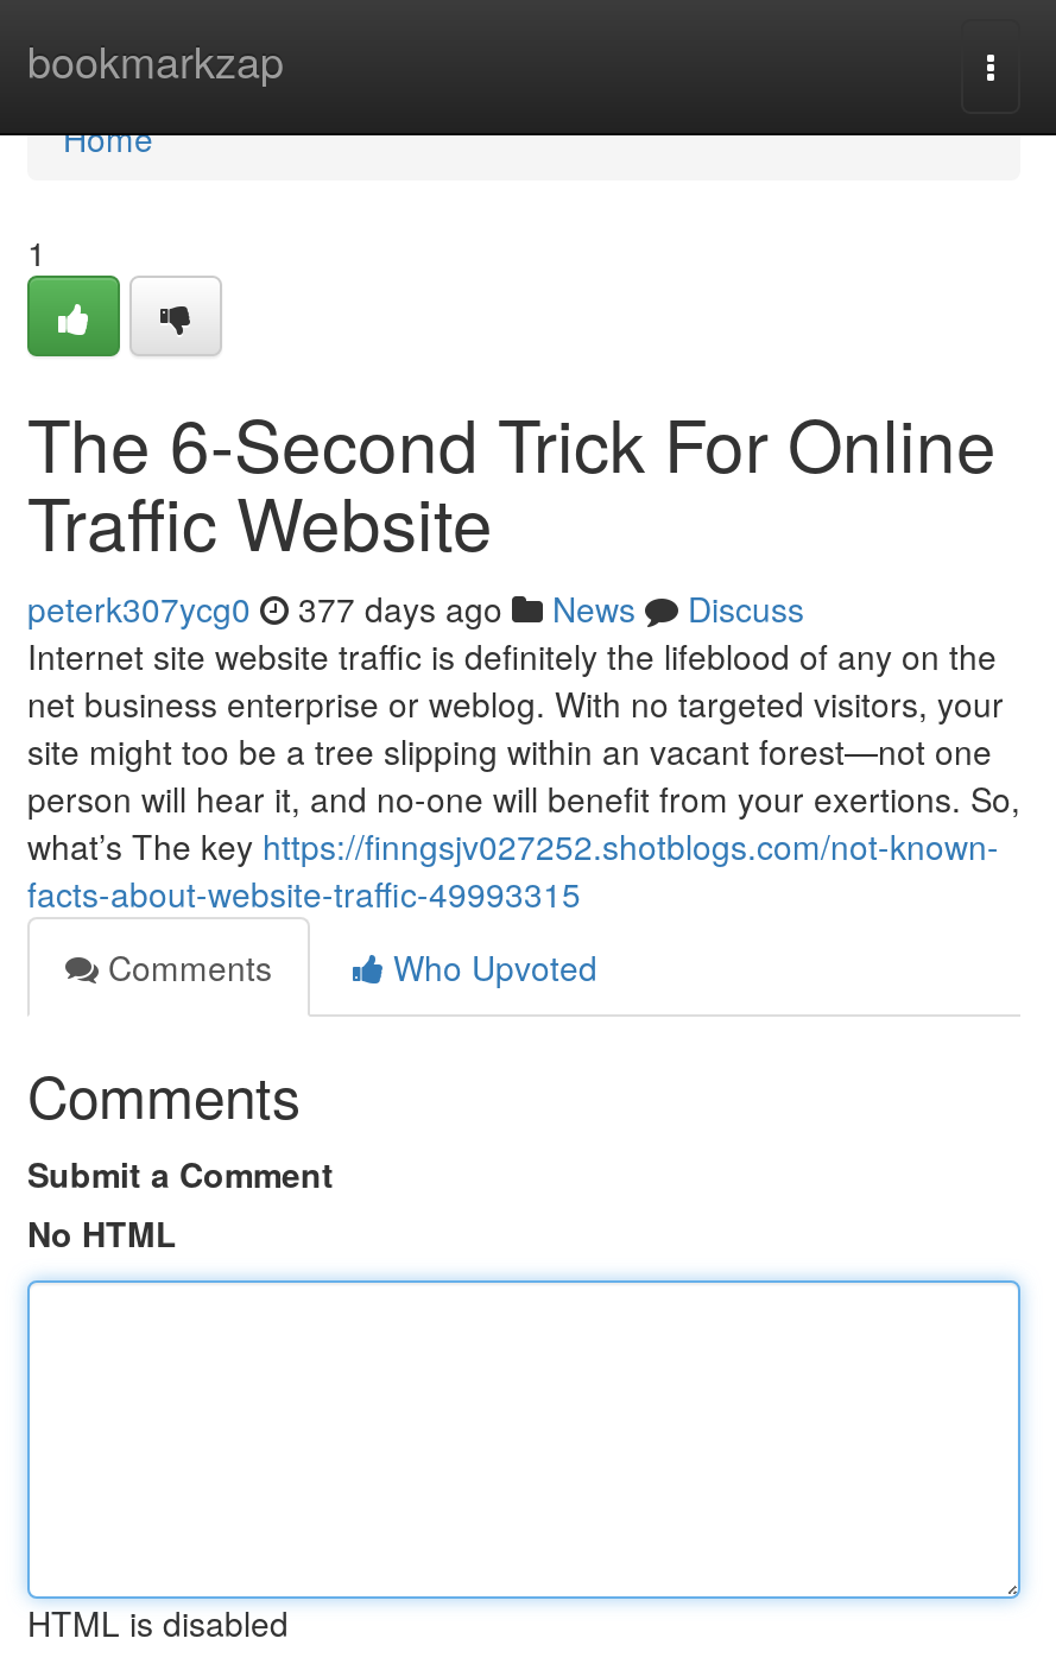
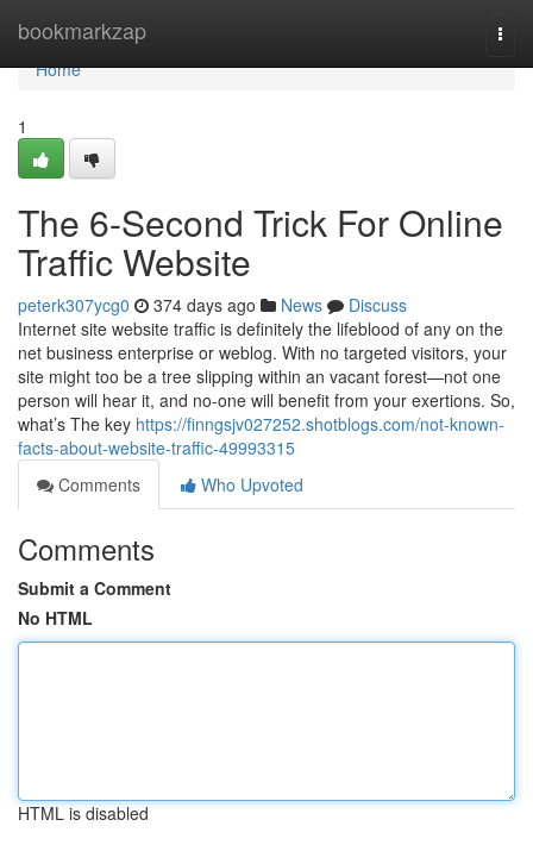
- peterk307ycg0 377 days ago News Discuss
+ peterk307ycg0 374 days ago News Discuss
